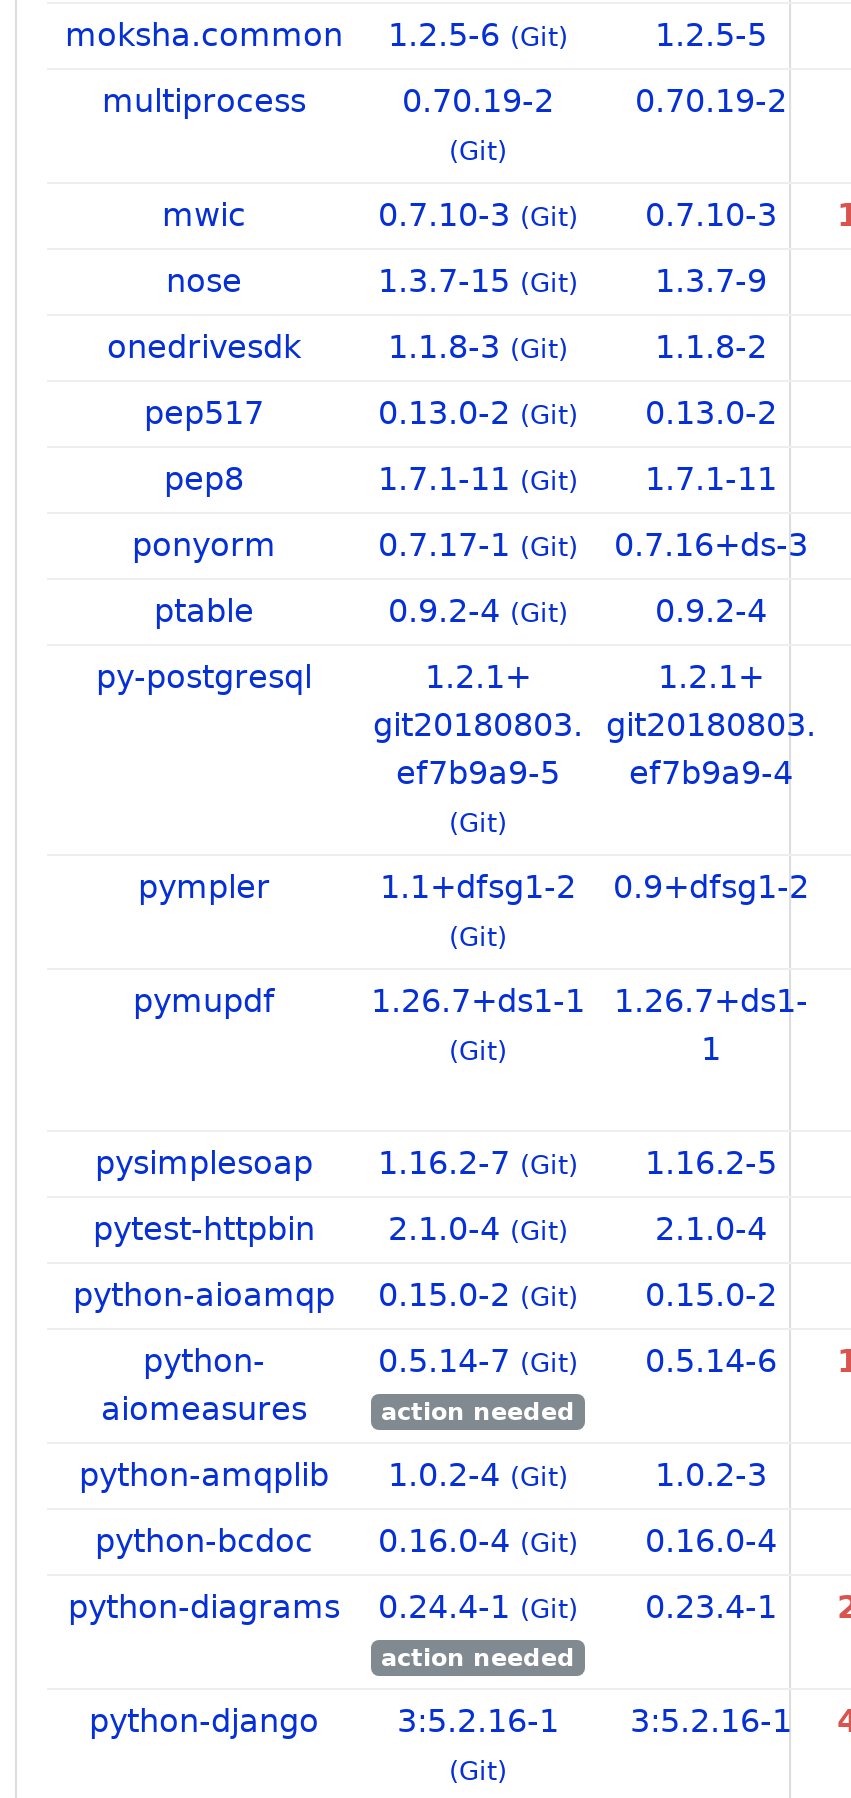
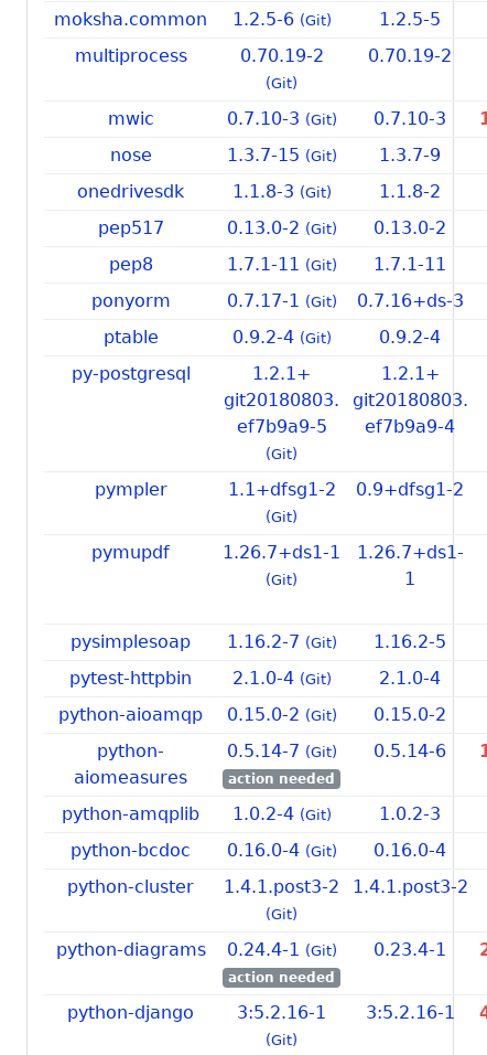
+ python-cluster
+ 1.4.1.post3-2
+ (Git)

+ 1.4.1.post3-2
